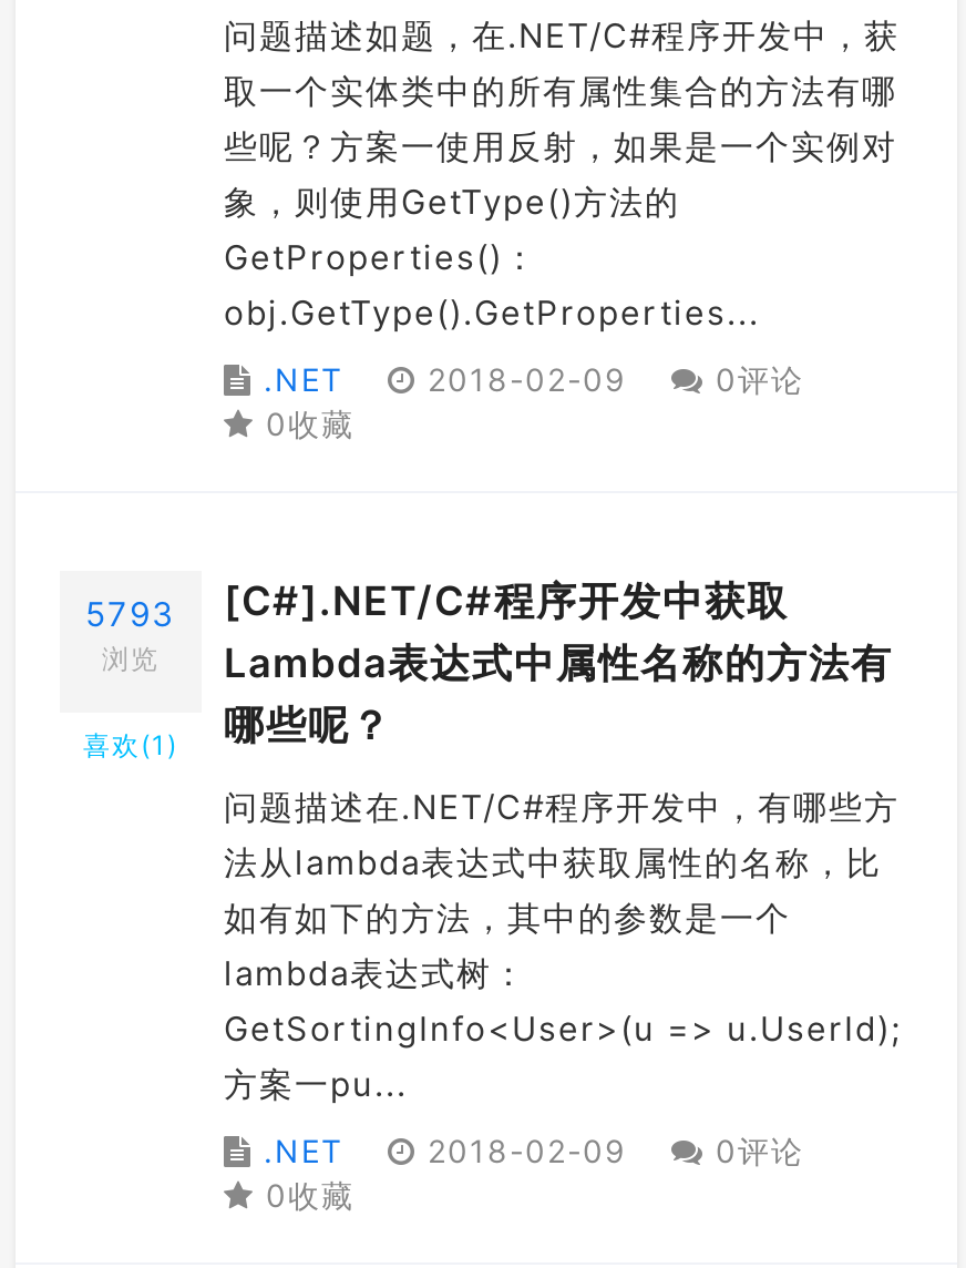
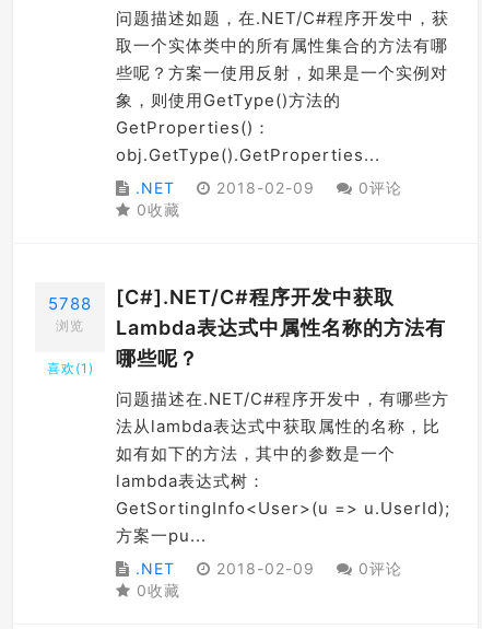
- 5793 [C#].NET/C#程序开发中获取
+ 5788 [C#].NET/C#程序开发中获取
